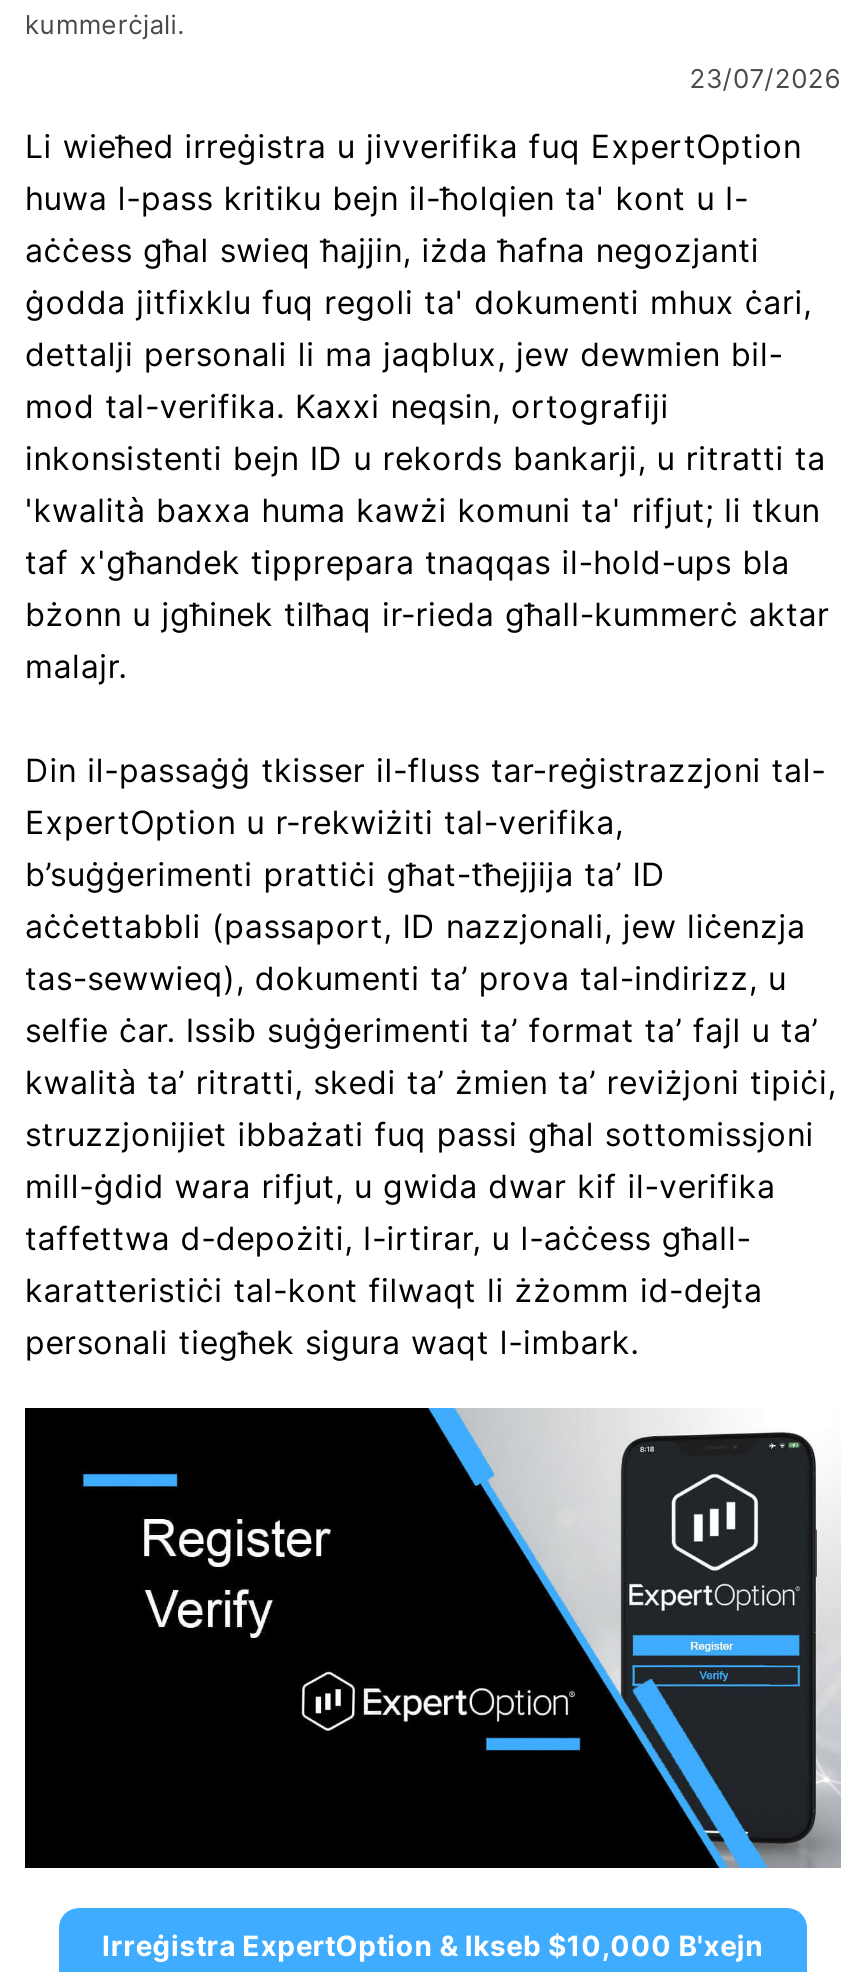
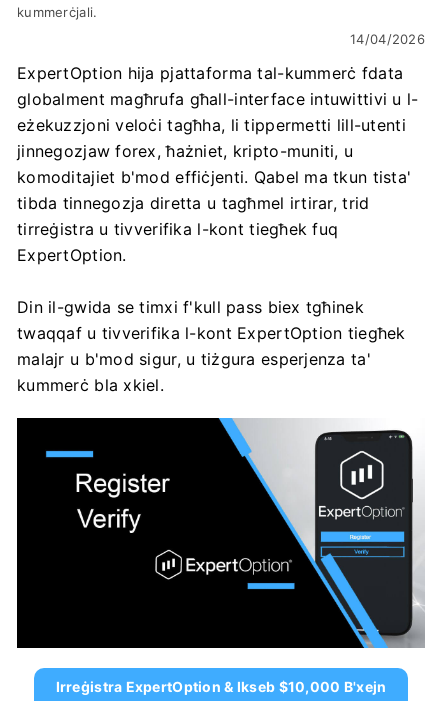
- 23/07/2026
+ 14/04/2026

- Li wieħed irreġistra u jivverifika fuq ExpertOption
- huwa l-pass kritiku bejn il-ħolqien ta' kont u l-
- aċċess għal swieq ħajjin, iżda ħafna negozjanti
- ġodda jitfixklu fuq regoli ta' dokumenti mhux ċari,
- dettalji personali li ma jaqblux, jew dewmien bil-
- mod tal-verifika. Kaxxi neqsin, ortografiji
- inkonsistenti bejn ID u rekords bankarji, u ritratti ta
- 'kwalità baxxa huma kawżi komuni ta' rifjut; li tkun
- taf x'għandek tipprepara tnaqqas il-hold-ups bla
- bżonn u jgħinek tilħaq ir-rieda għall-kummerċ aktar
- malajr.
+ ExpertOption hija pjattaforma tal-kummerċ fdata
+ globalment magħrufa għall-interface intuwittivi u l-
+ eżekuzzjoni veloċi tagħha, li tippermetti lill-utenti
+ jinnegozjaw forex, ħażniet, kripto-muniti, u
+ komoditajiet b'mod effiċjenti. Qabel ma tkun tista'
+ tibda tinnegozja diretta u tagħmel irtirar, trid
+ tirreġistra u tivverifika l-kont tiegħek fuq
+ ExpertOption.

- Din il-passaġġ tkisser il-fluss tar-reġistrazzjoni tal-
- ExpertOption u r-rekwiżiti tal-verifika,
- b’suġġerimenti prattiċi għat-tħejjija ta’ ID
- aċċettabbli (passaport, ID nazzjonali, jew liċenzja
- tas-sewwieq), dokumenti ta’ prova tal-indirizz, u
- selfie ċar. Issib suġġerimenti ta’ format ta’ fajl u ta’
- kwalità ta’ ritratti, skedi ta’ żmien ta’ reviżjoni tipiċi,
- struzzjonijiet ibbażati fuq passi għal sottomissjoni
- mill-ġdid wara rifjut, u gwida dwar kif il-verifika
- taffettwa d-depożiti, l-irtirar, u l-aċċess għall-
- karatteristiċi tal-kont filwaqt li żżomm id-dejta
- personali tiegħek sigura waqt l-imbark.
+ Din il-gwida se timxi f'kull pass biex tgħinek
+ twaqqaf u tivverifika l-kont ExpertOption tiegħek
+ malajr u b'mod sigur, u tiżgura esperjenza ta'
+ kummerċ bla xkiel.
